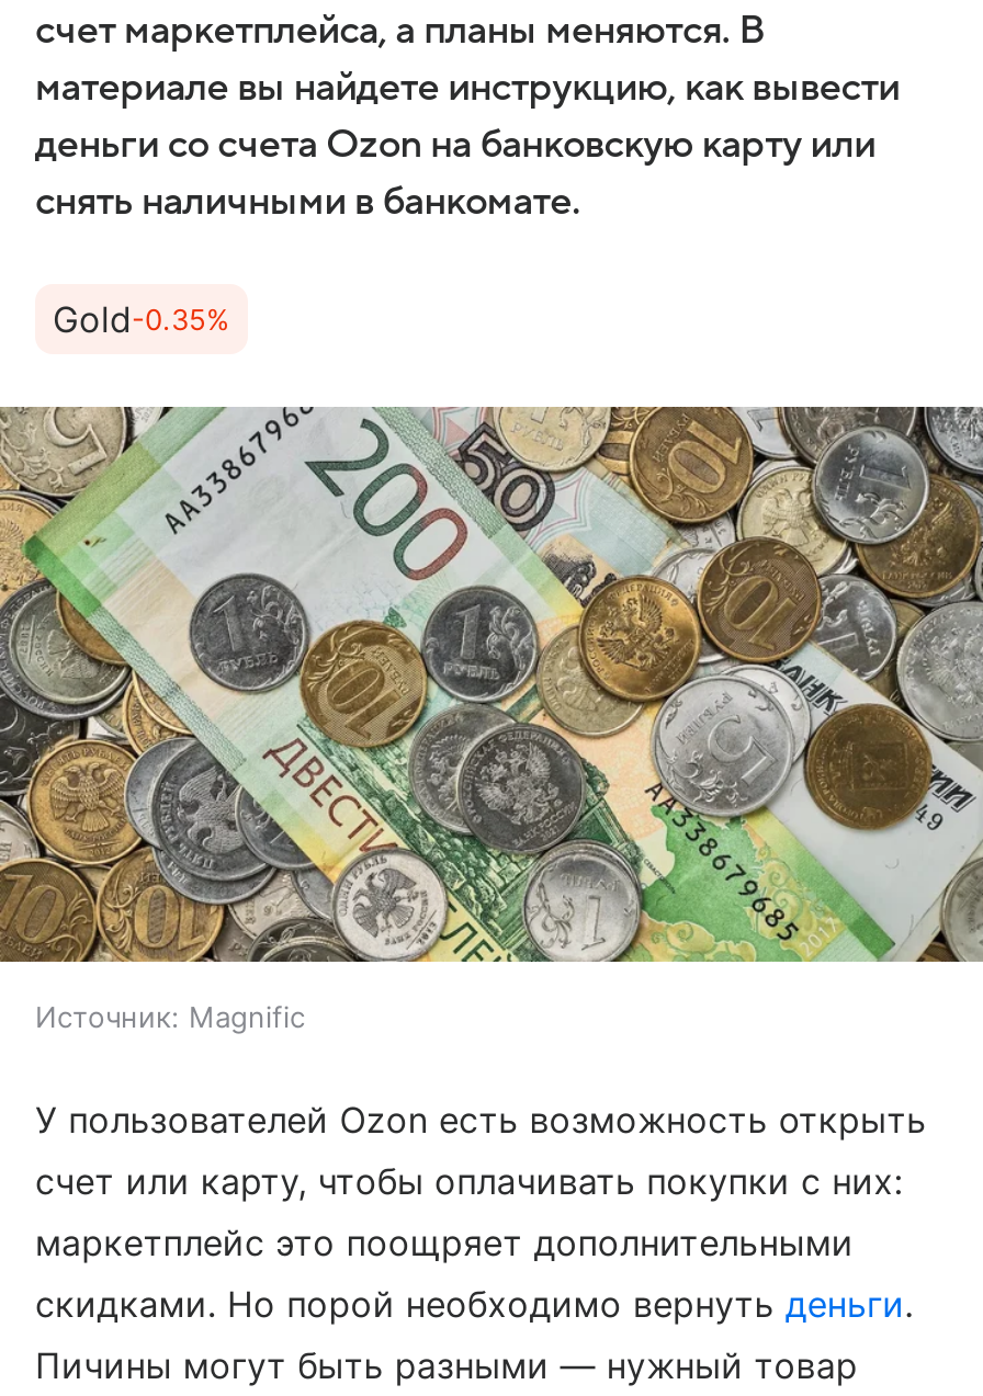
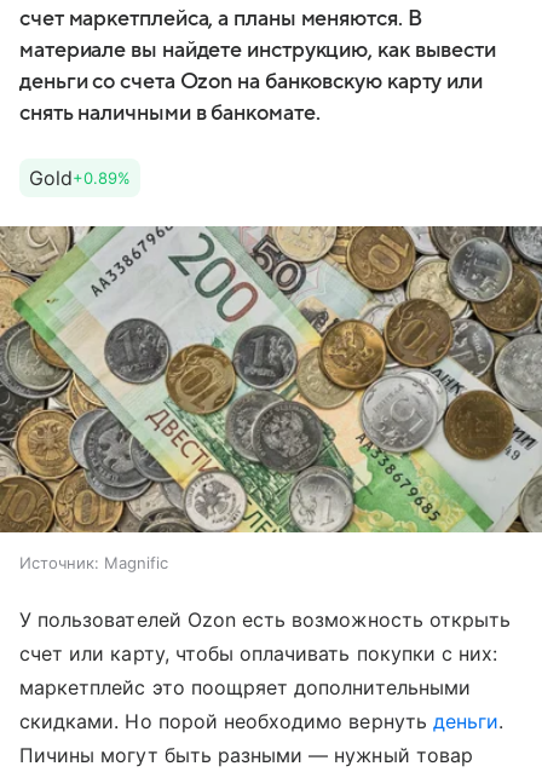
- Gold-0.35%
+ Gold+0.89%
